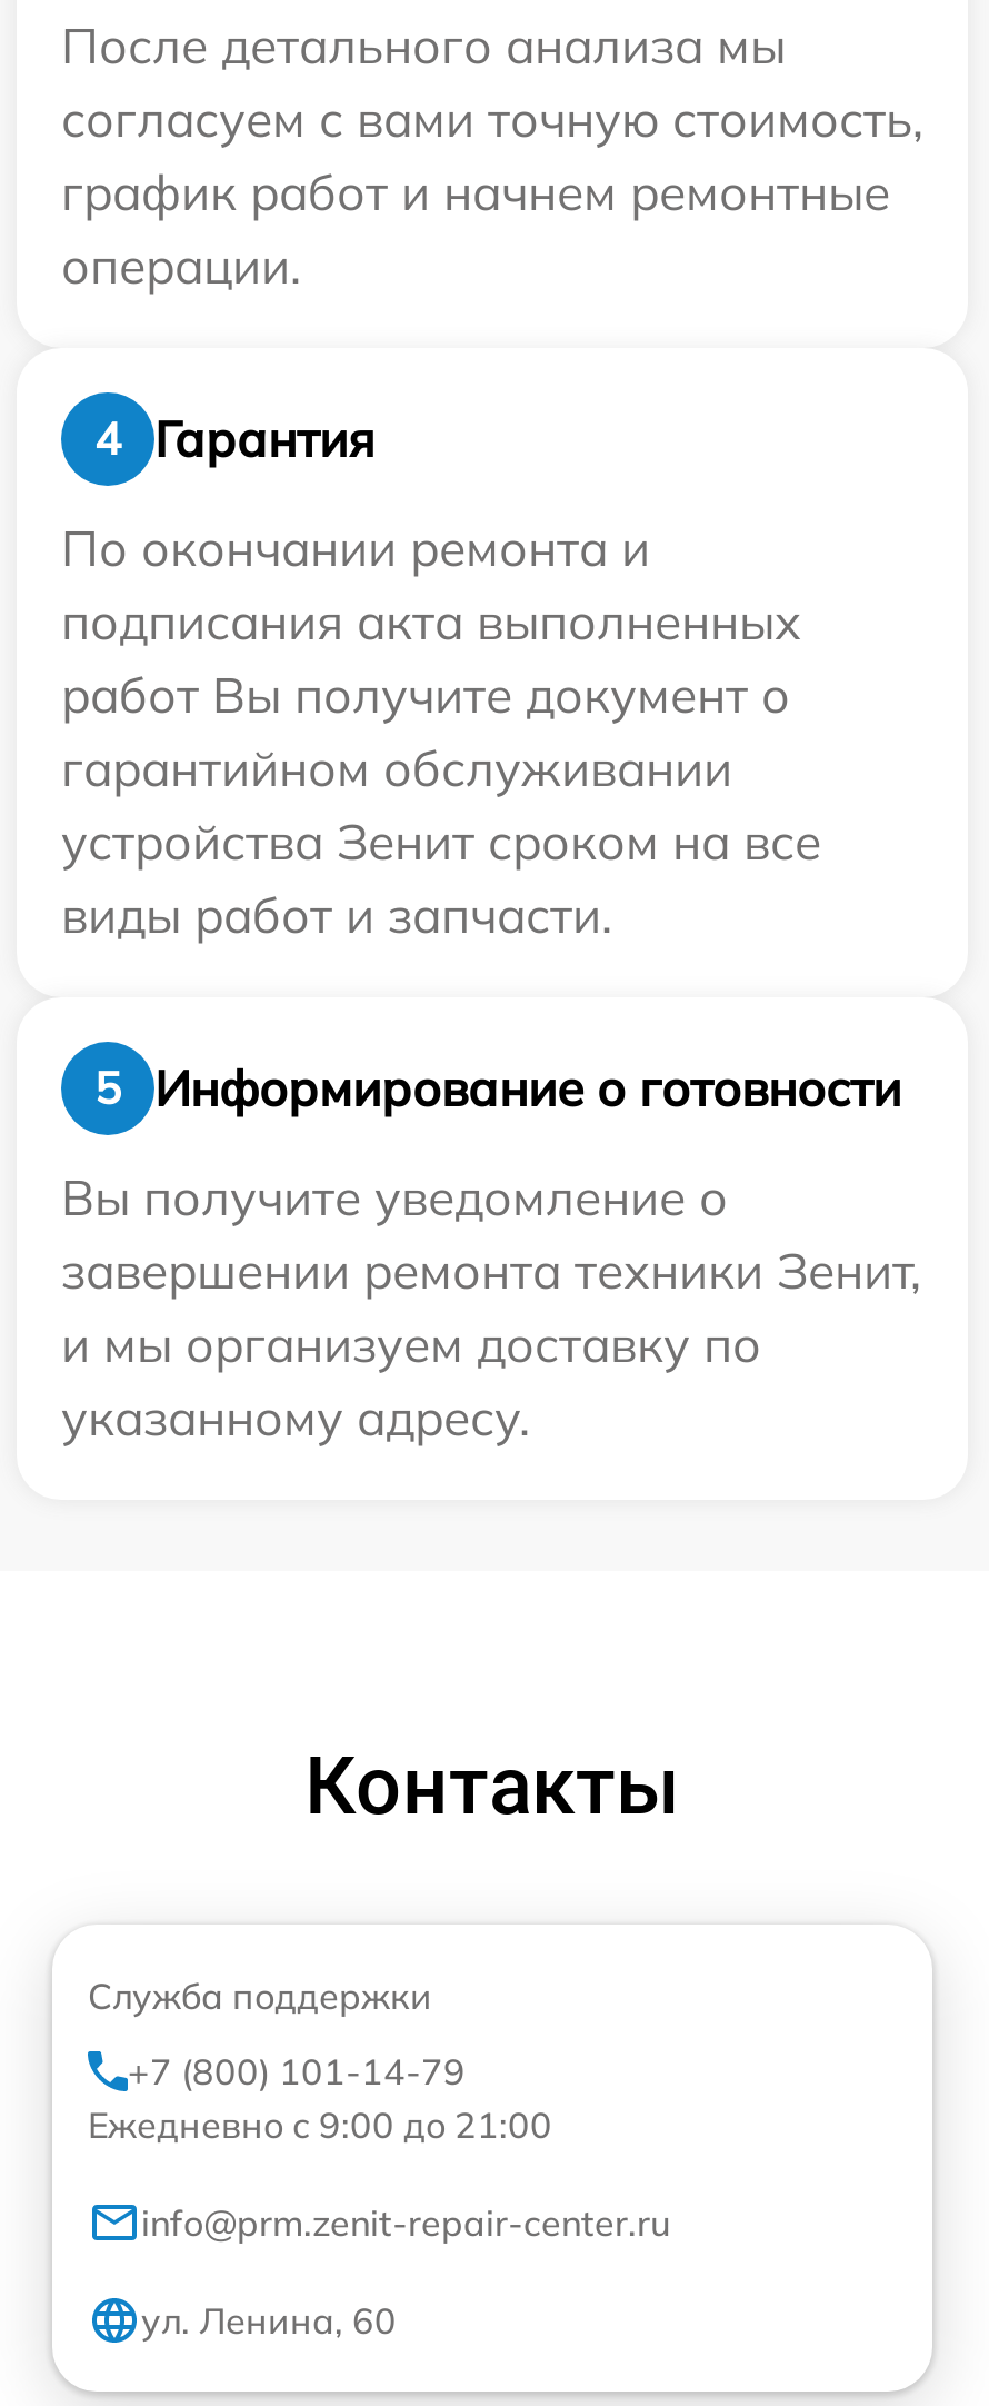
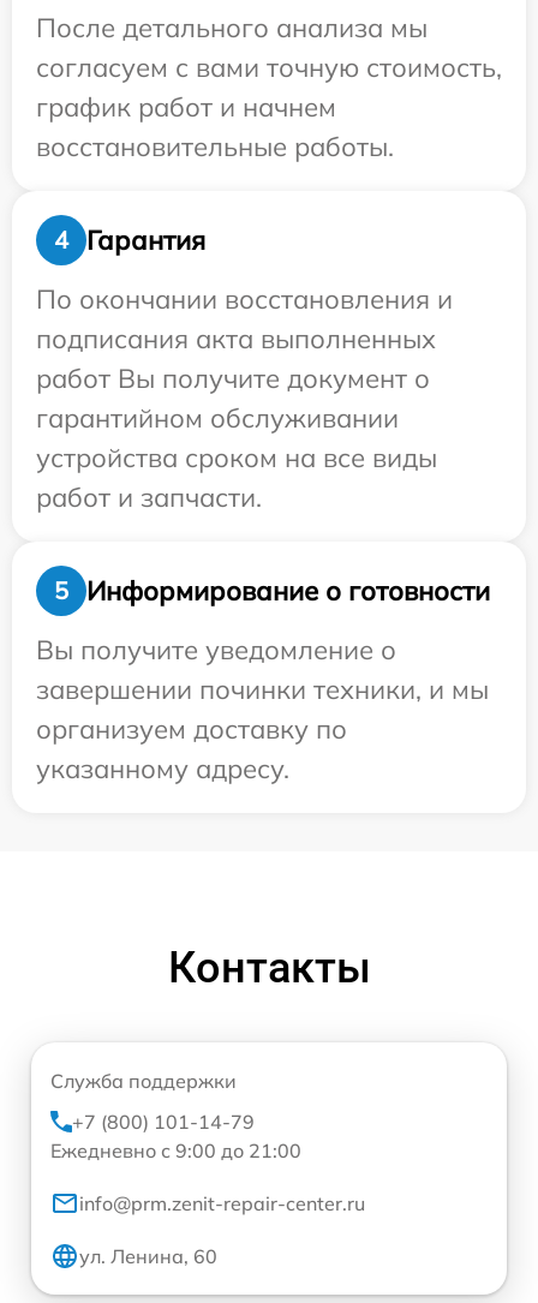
- график работ и начнем ремонтные
- операции.
+ график работ и начнем
+ восстановительные работы.

- По окончании ремонта и
+ По окончании восстановления и

- устройства Зенит сроком на все
- виды работ и запчасти.
+ устройства сроком на все виды
+ работ и запчасти.

- завершении ремонта техники Зенит,
- и мы организуем доставку по
+ завершении починки техники, и мы
+ организуем доставку по
